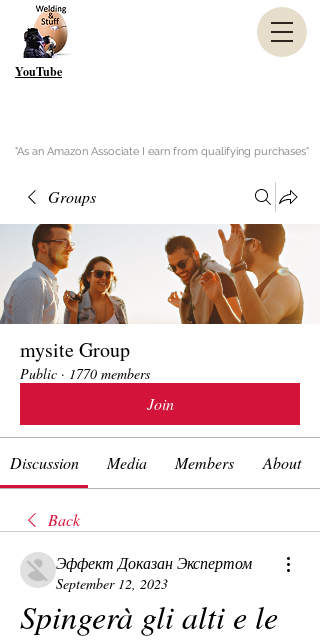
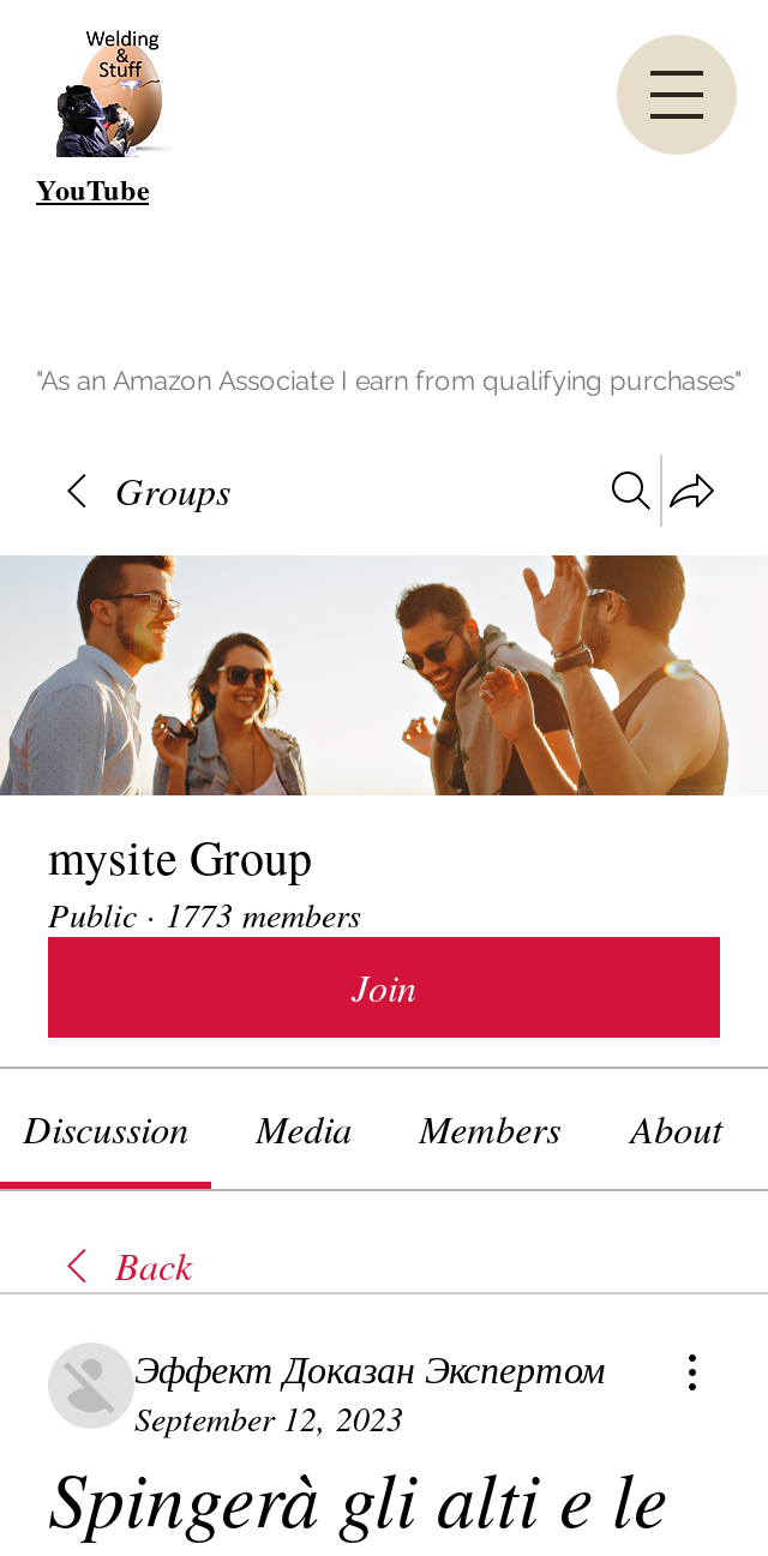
- Public · 1770 members
+ Public · 1773 members
